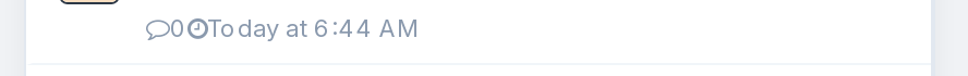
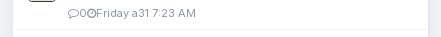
- 0 Today at 6:44 AM
+ 0 Friday a31 7:23 AM
